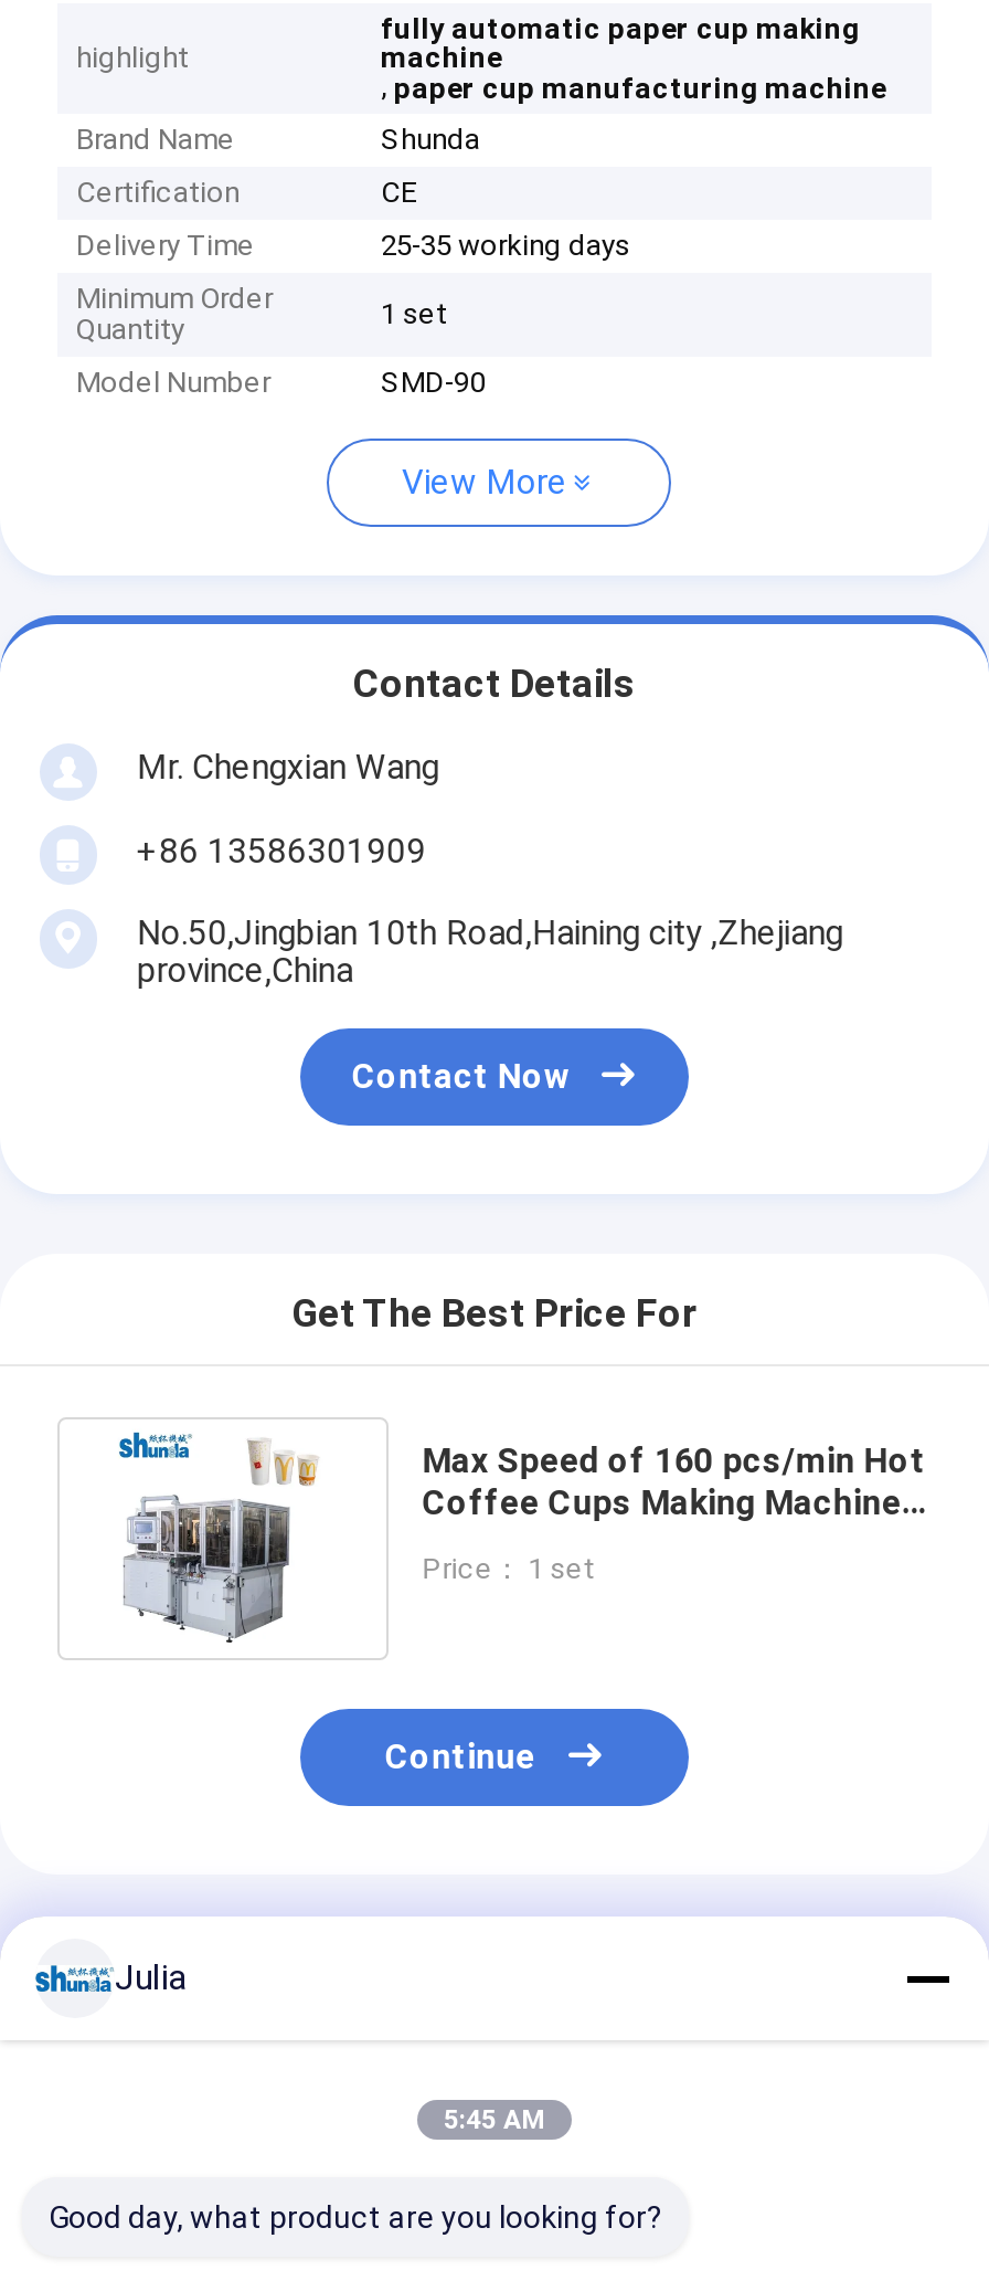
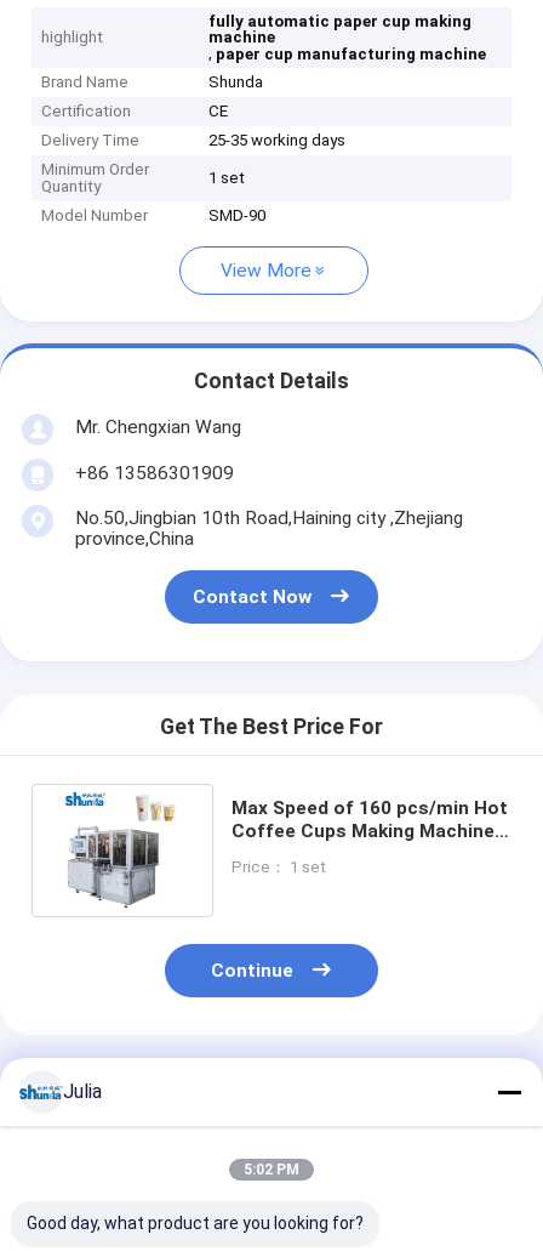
- 5:45 AM
+ 5:02 PM
